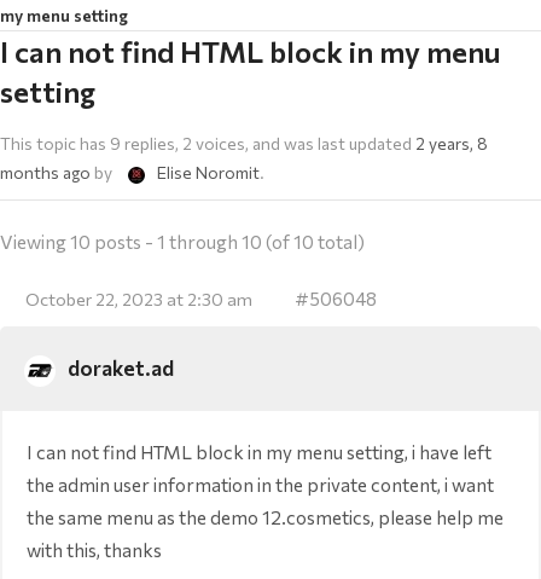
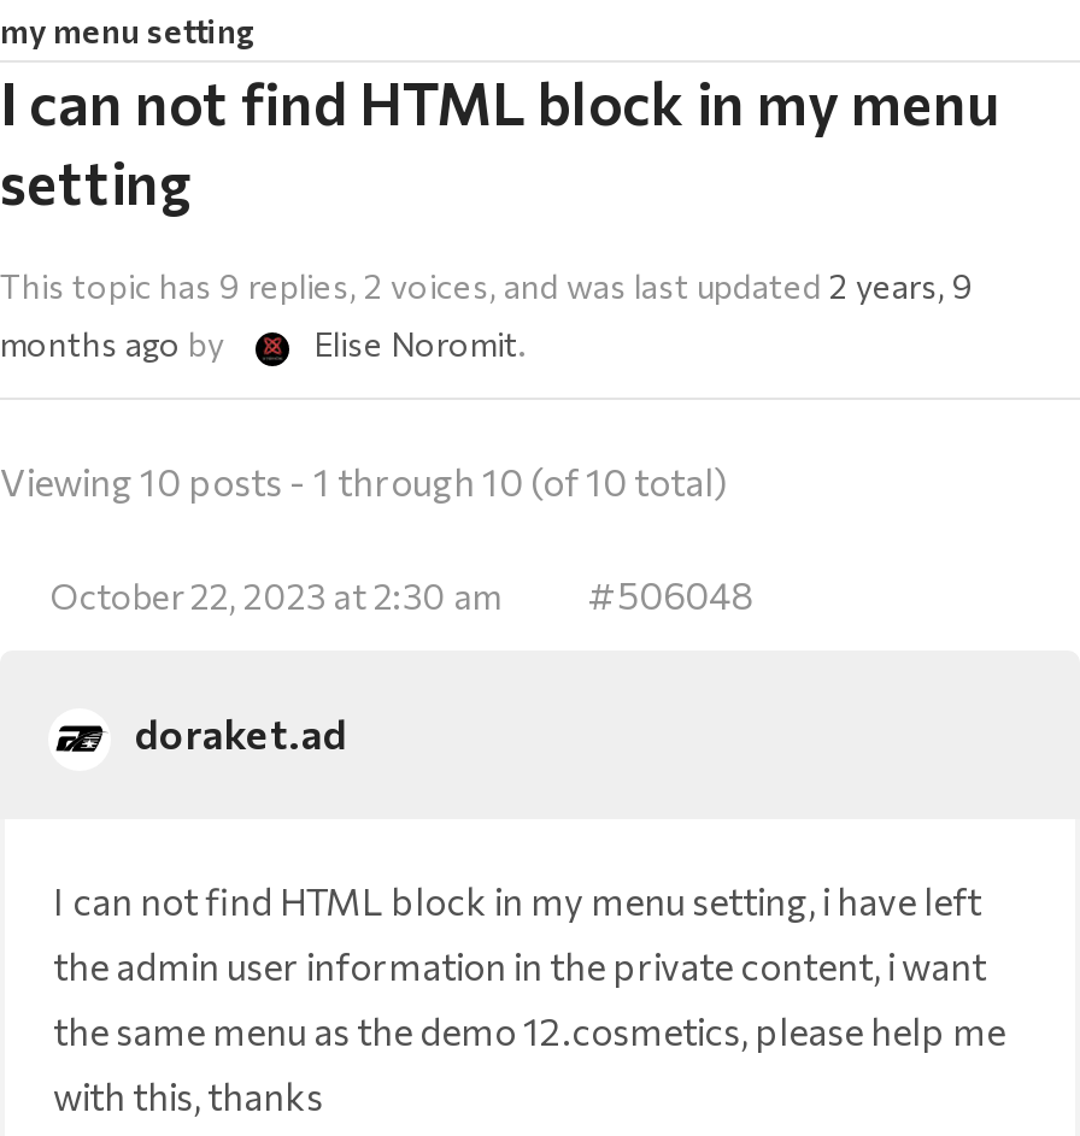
- This topic has 9 replies, 2 voices, and was last updated 2 years, 8
+ This topic has 9 replies, 2 voices, and was last updated 2 years, 9
